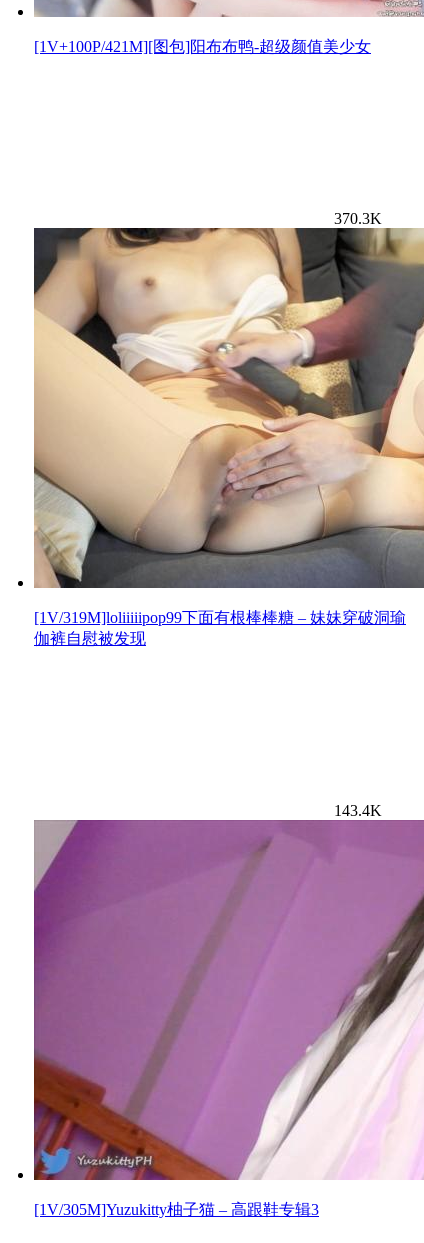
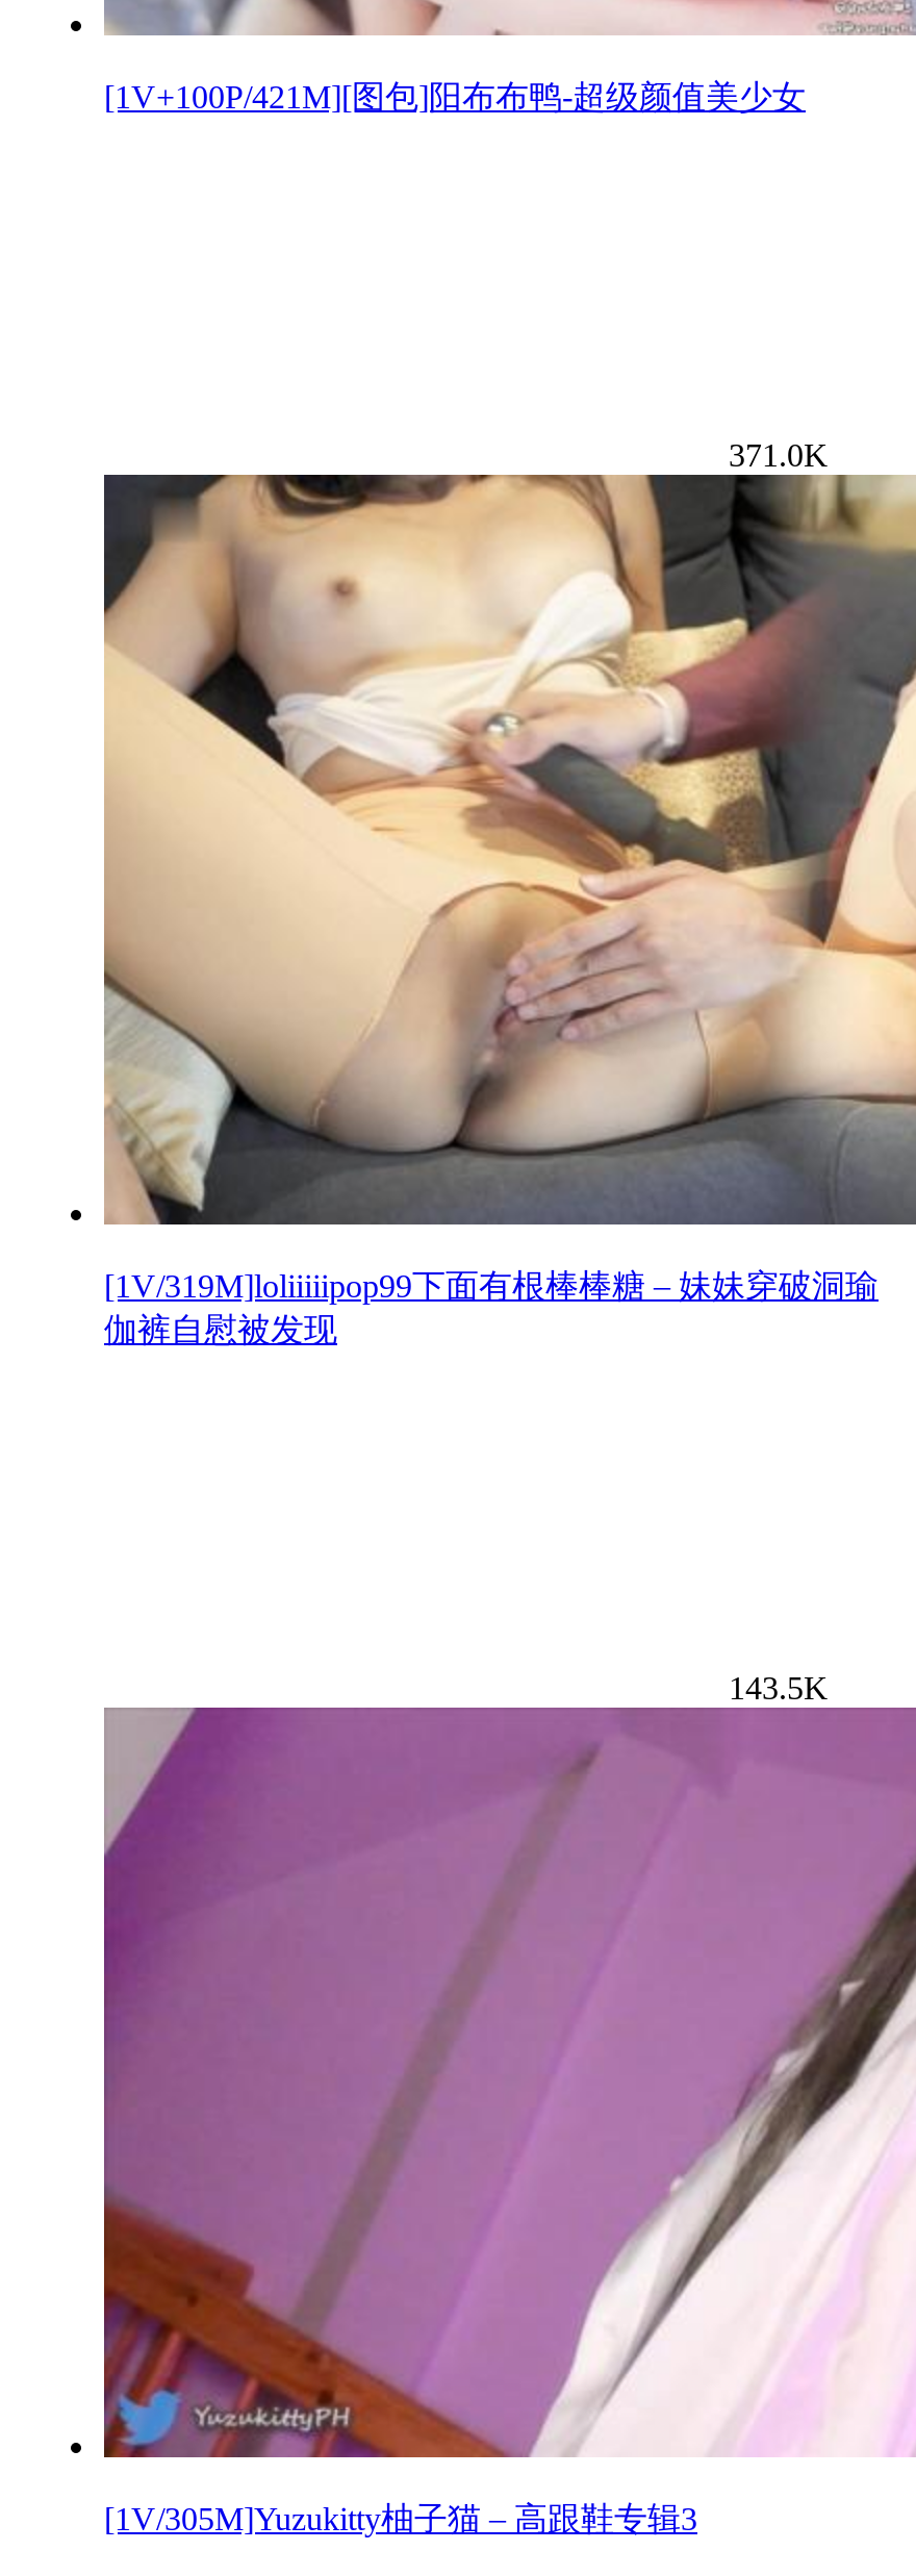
- 370.3K
+ 371.0K

- 143.4K
+ 143.5K
